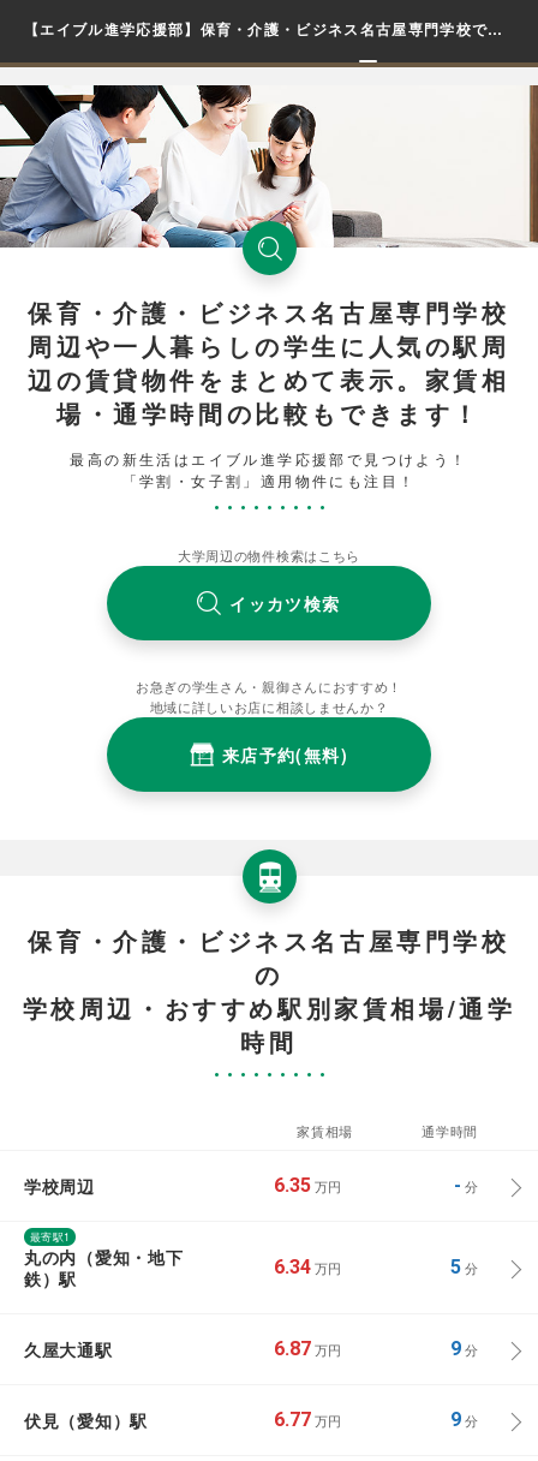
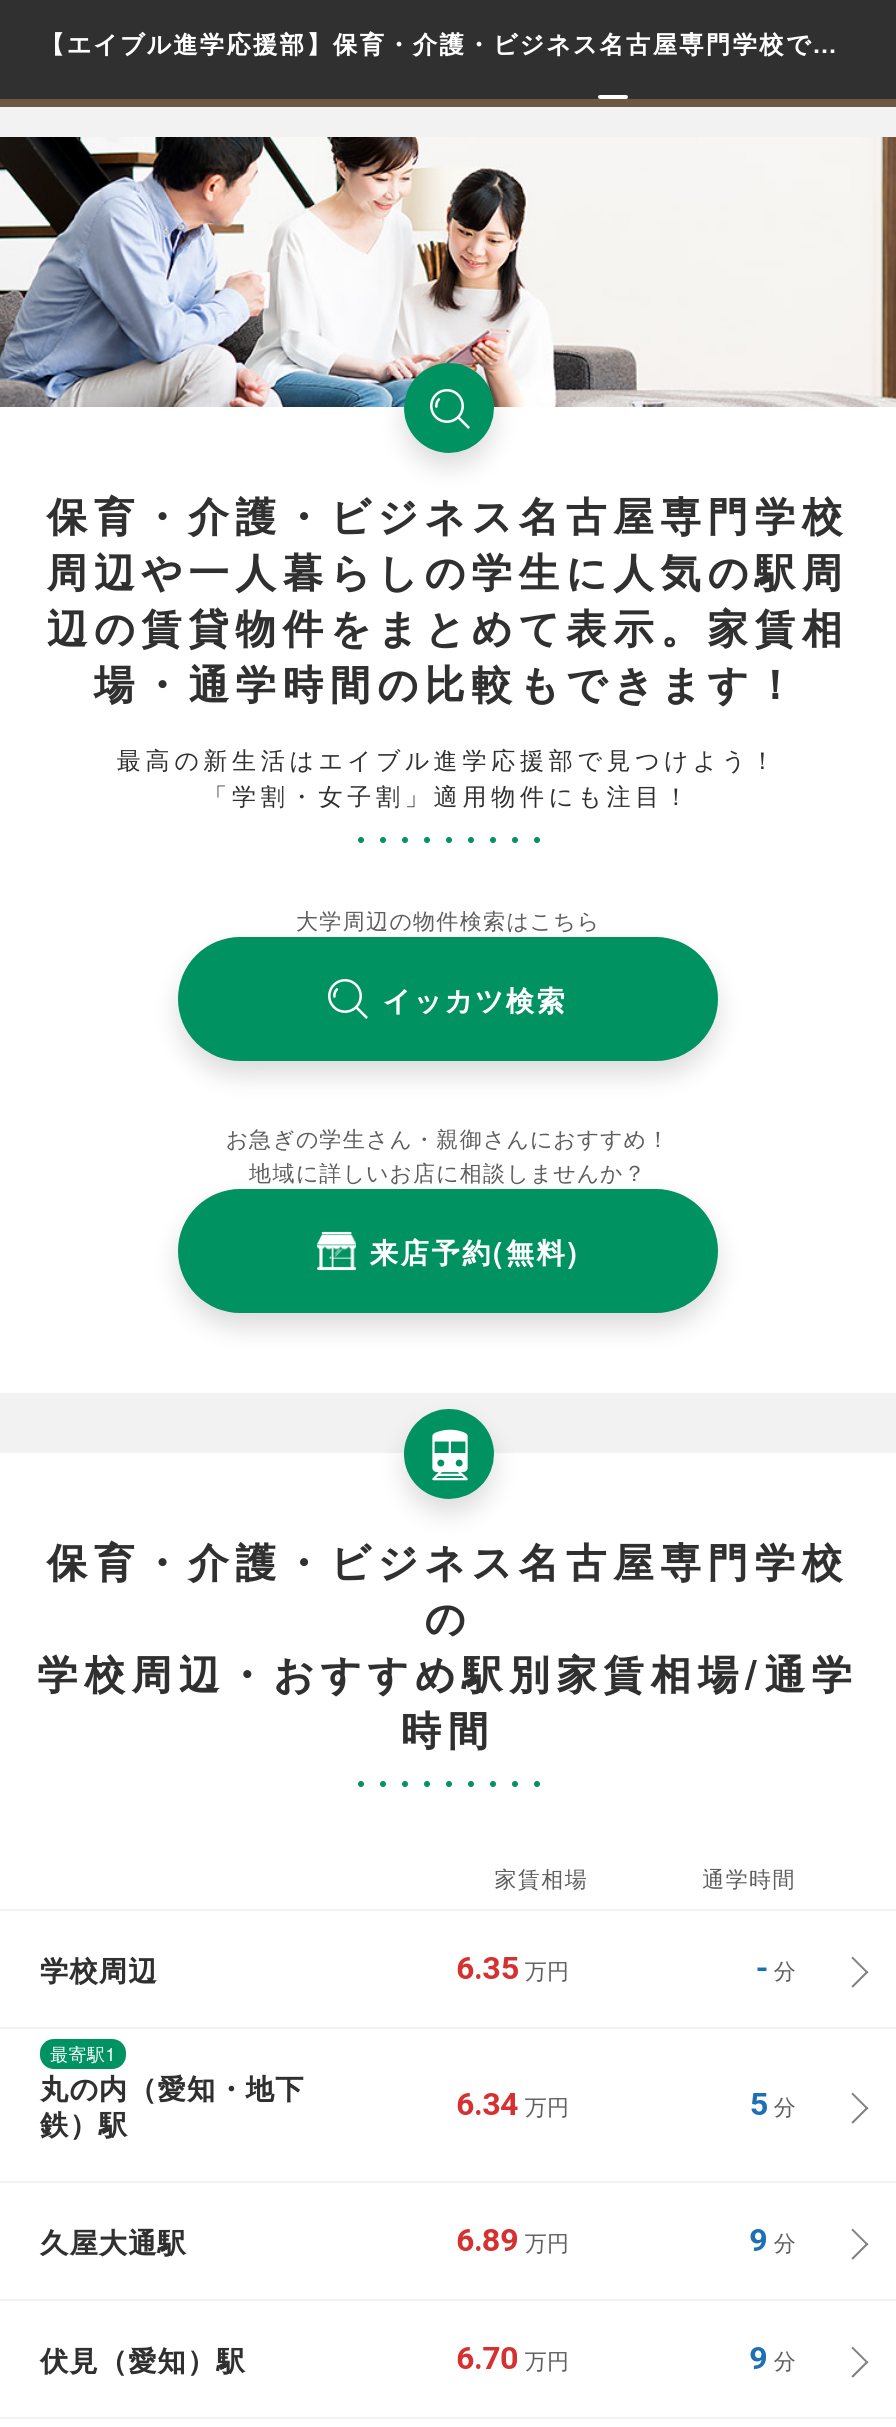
- 6.87 万円
+ 6.89 万円

- 6.77 万円
+ 6.70 万円
